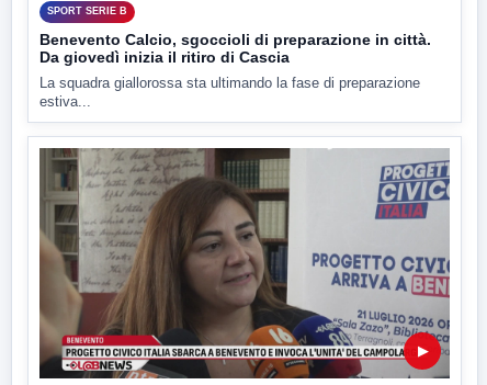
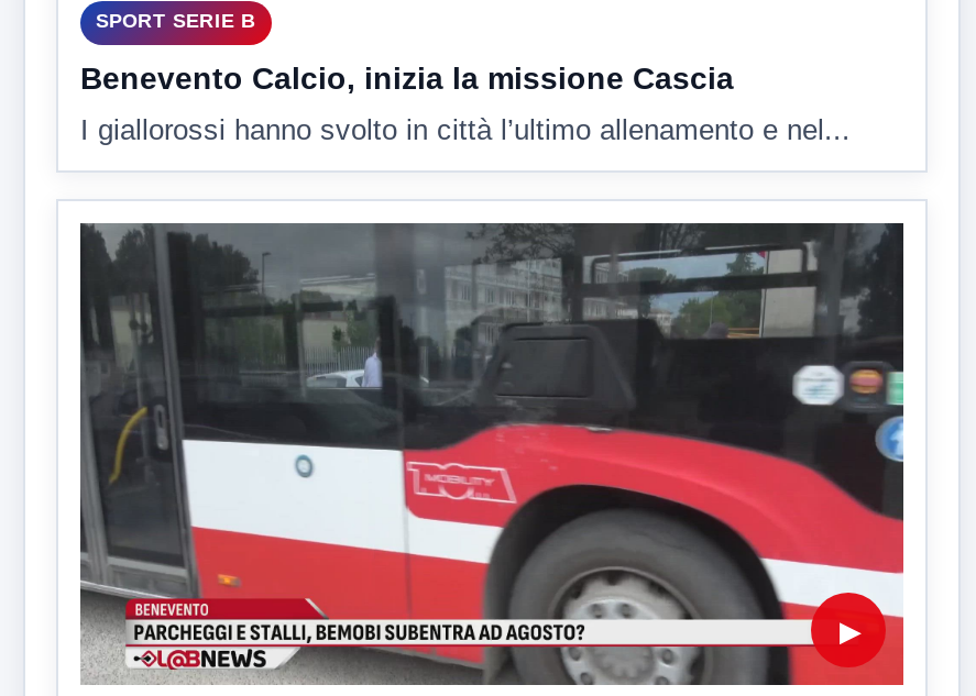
- Benevento Calcio, sgoccioli di preparazione in città.
- Da giovedì inizia il ritiro di Cascia
+ Benevento Calcio, inizia la missione Cascia

- La squadra giallorossa sta ultimando la fase di preparazione
- estiva...
+ I giallorossi hanno svolto in città l’ultimo allenamento e nel...

- [image]
+ [image]
